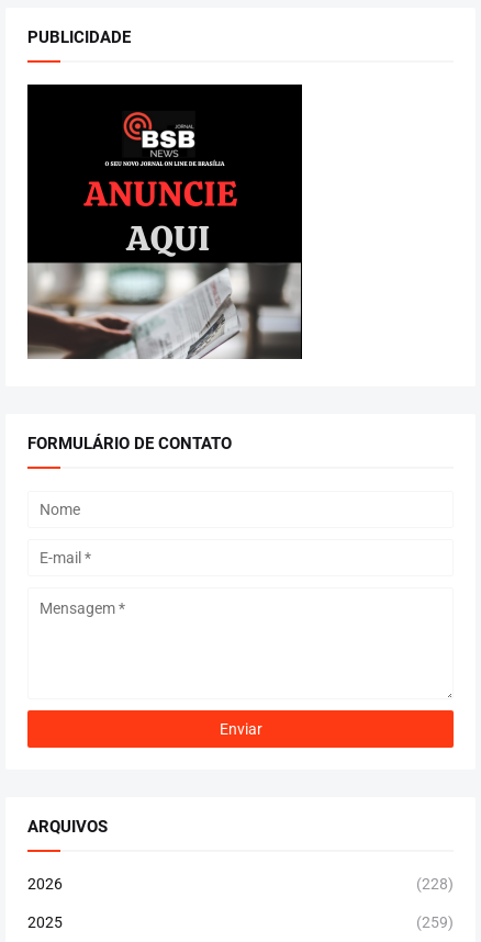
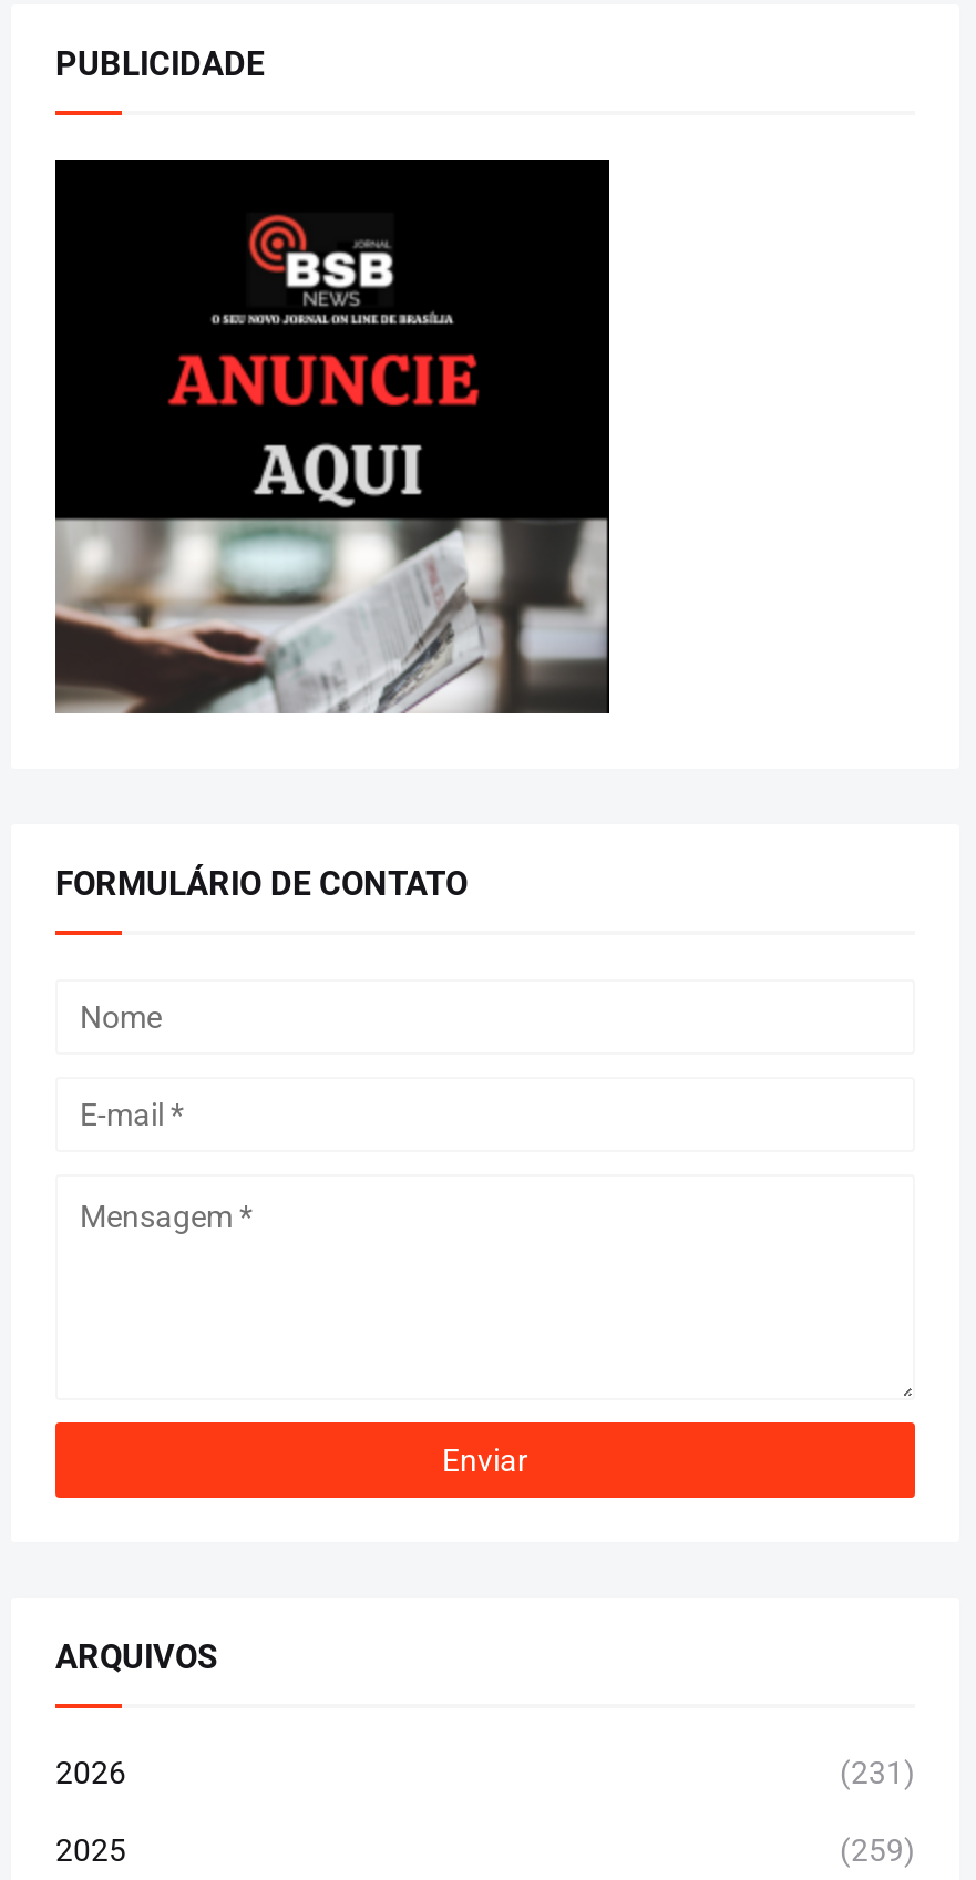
- (228)
+ (231)
